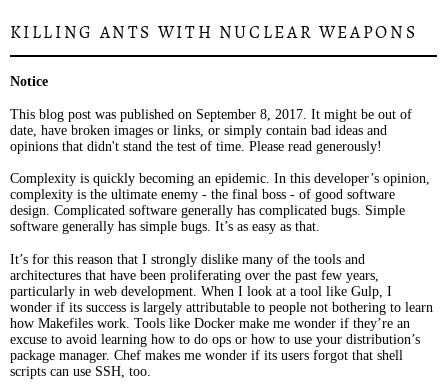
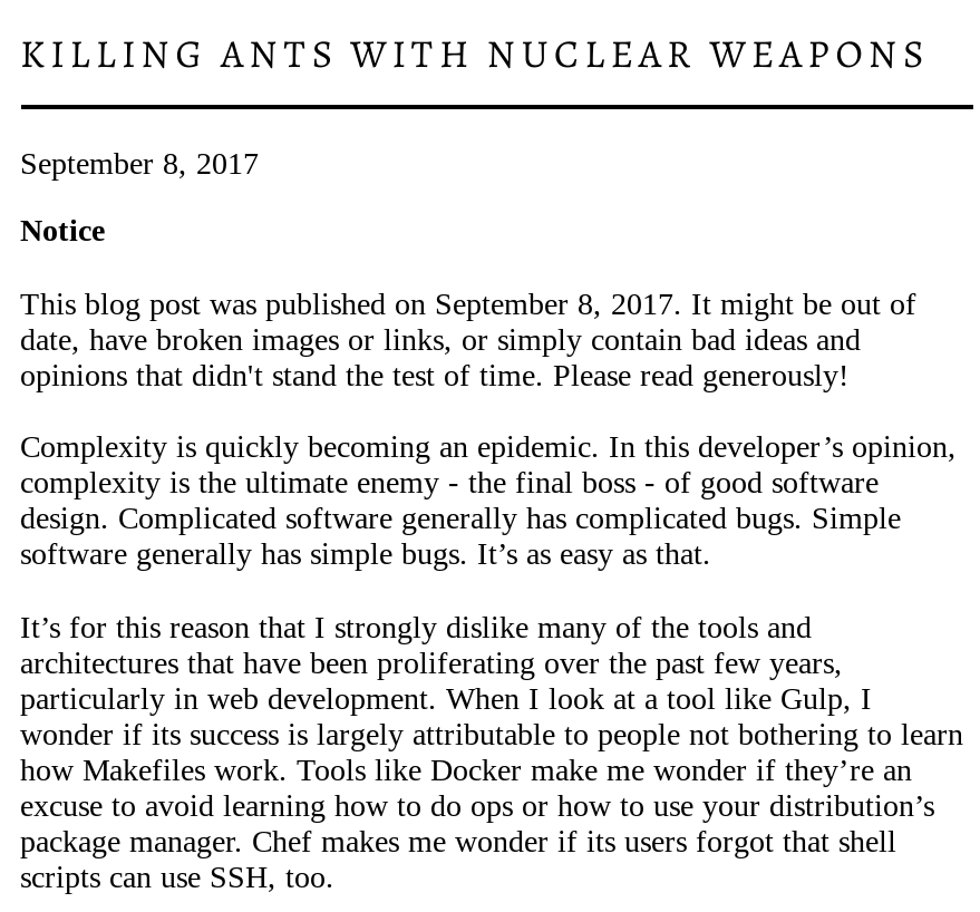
+ September 8, 2017
